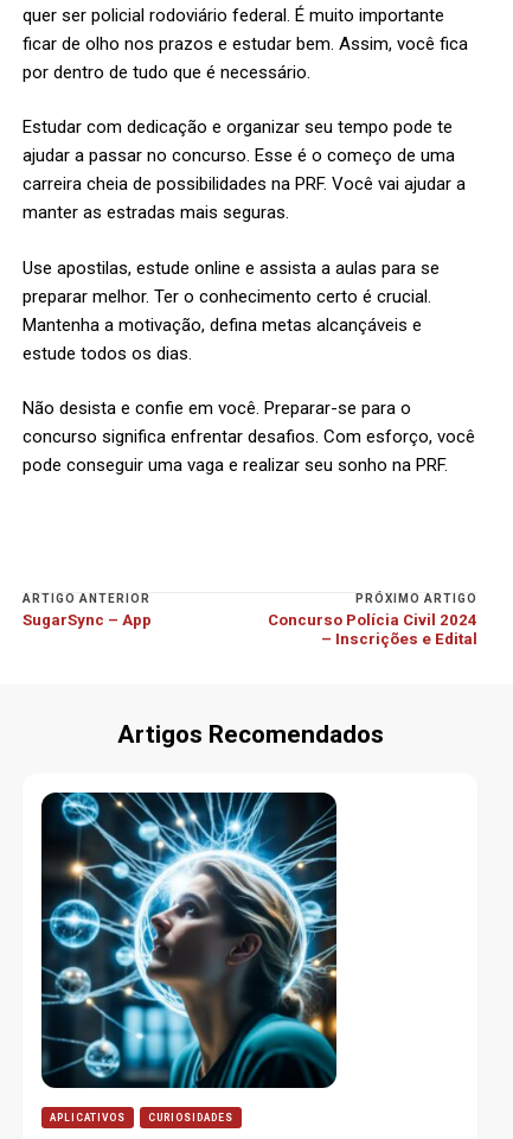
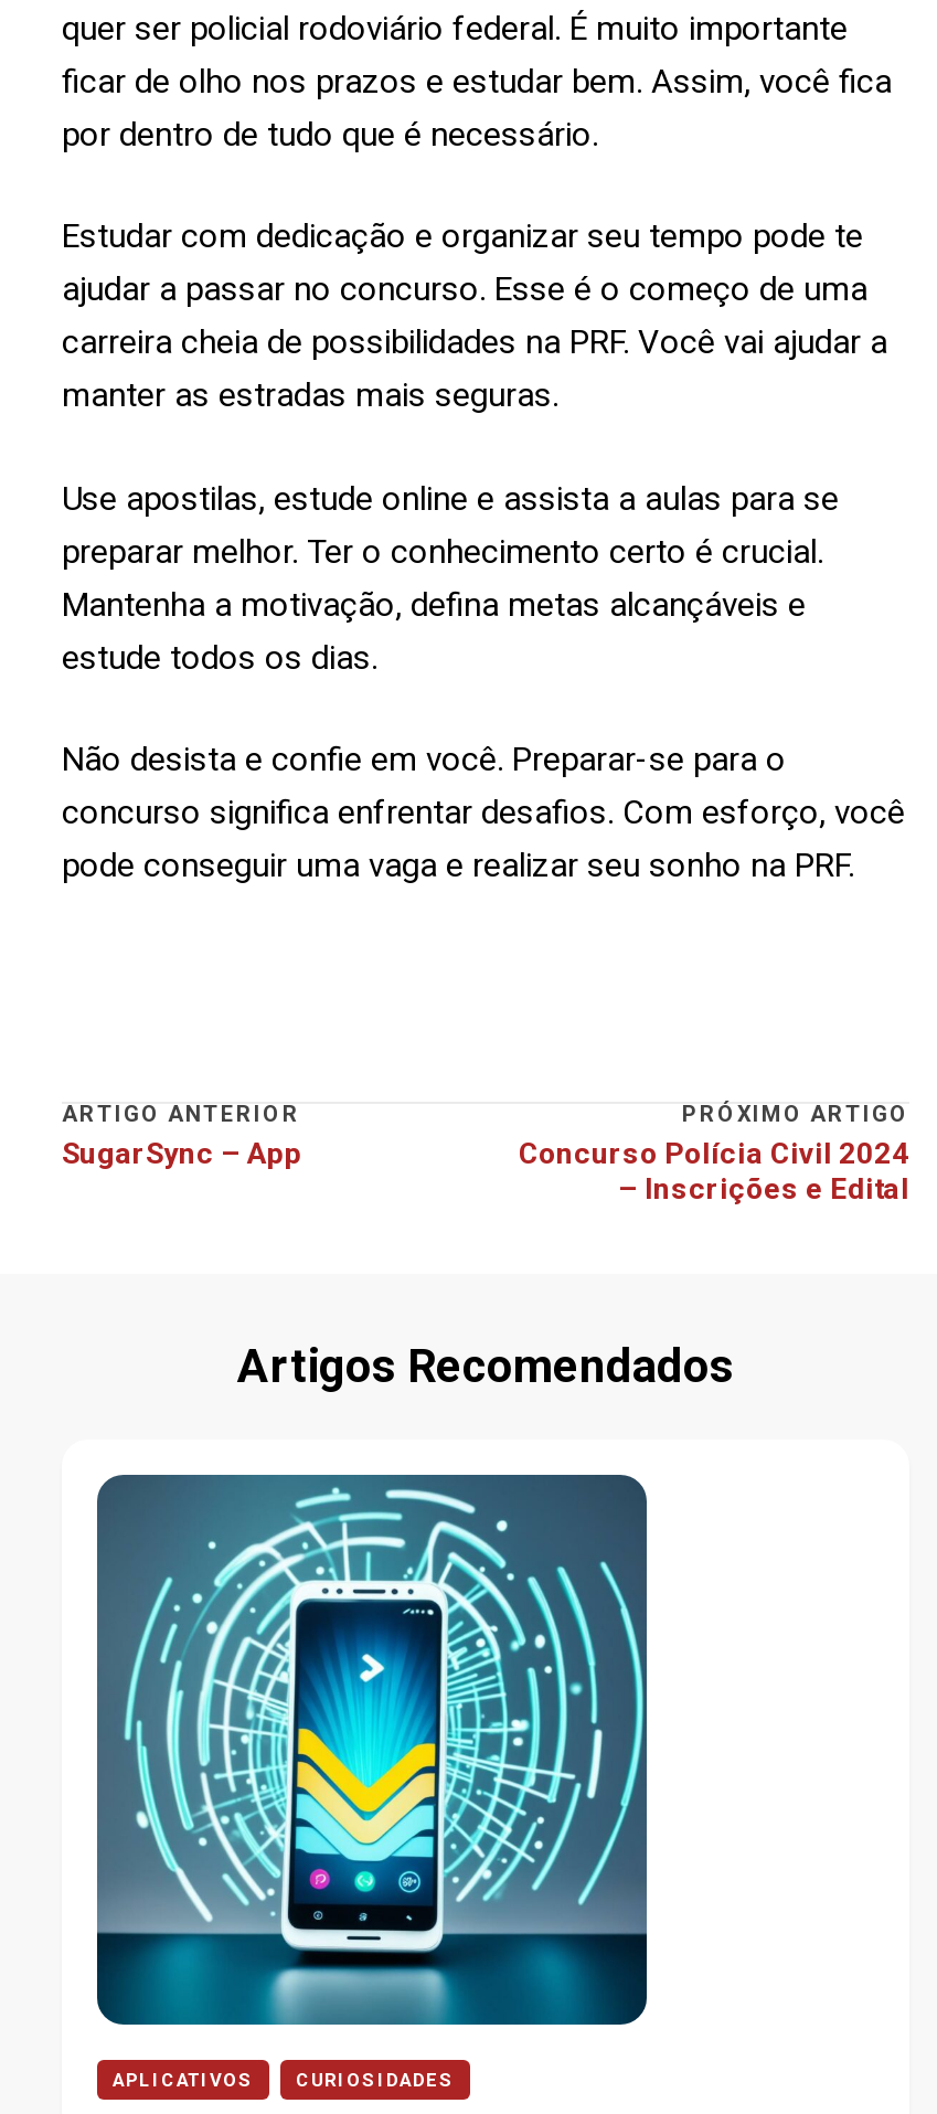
- [image]
+ [image]
